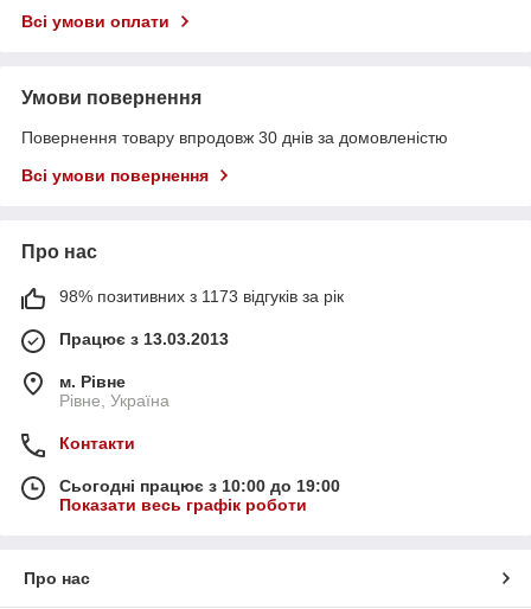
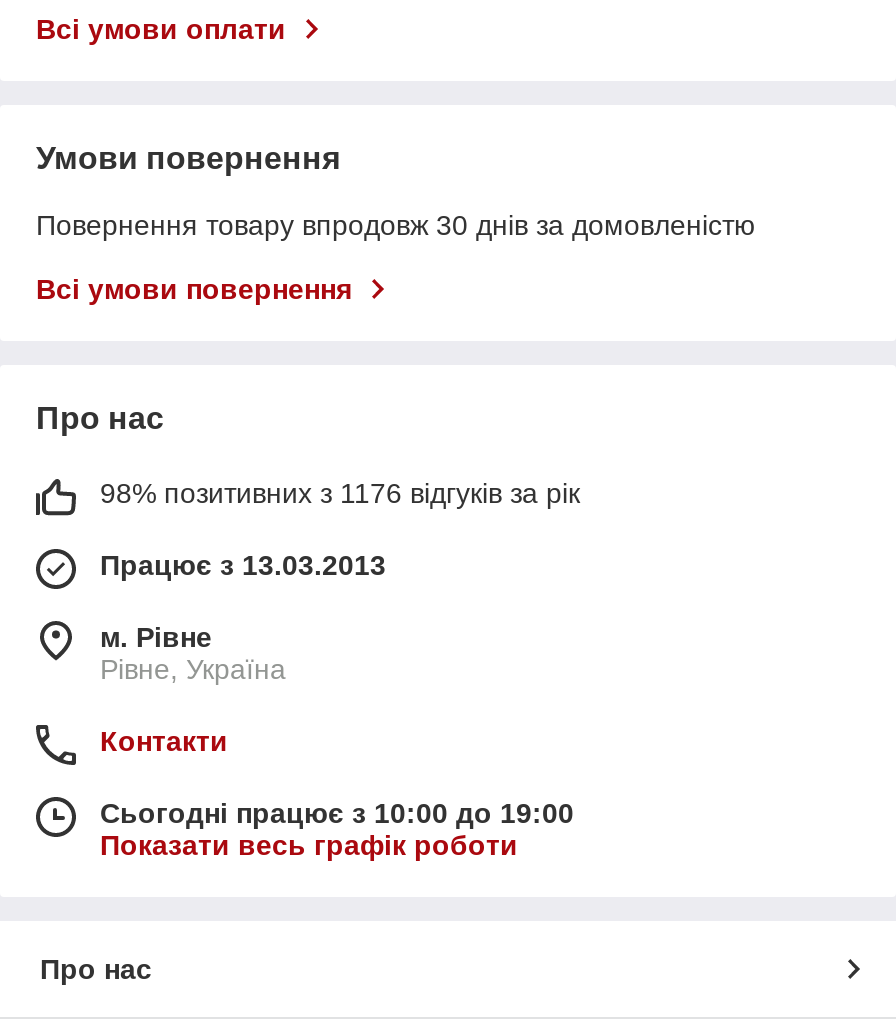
- 98% позитивних з 1173 відгуків за рік
+ 98% позитивних з 1176 відгуків за рік
